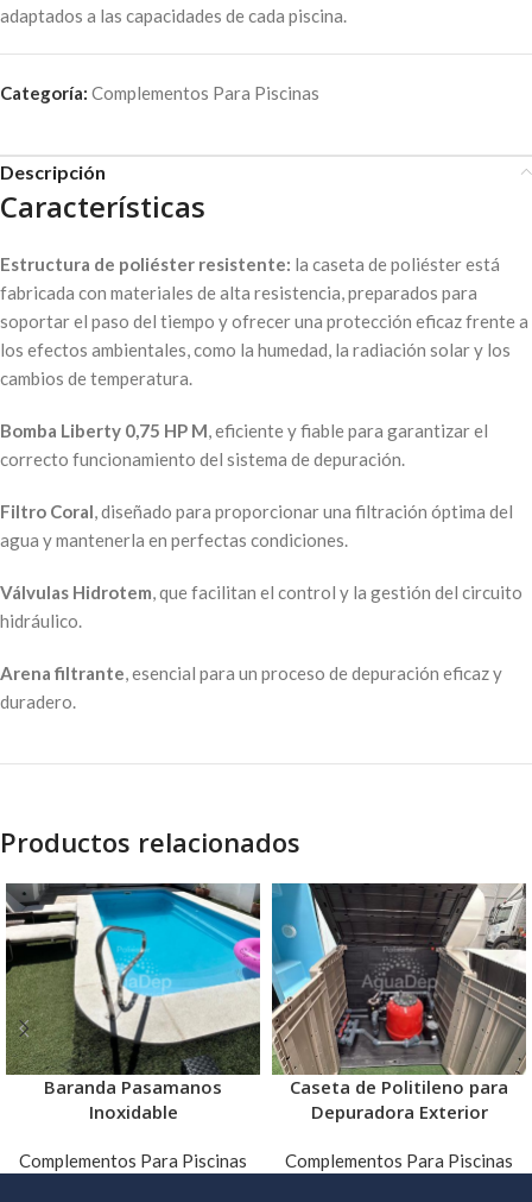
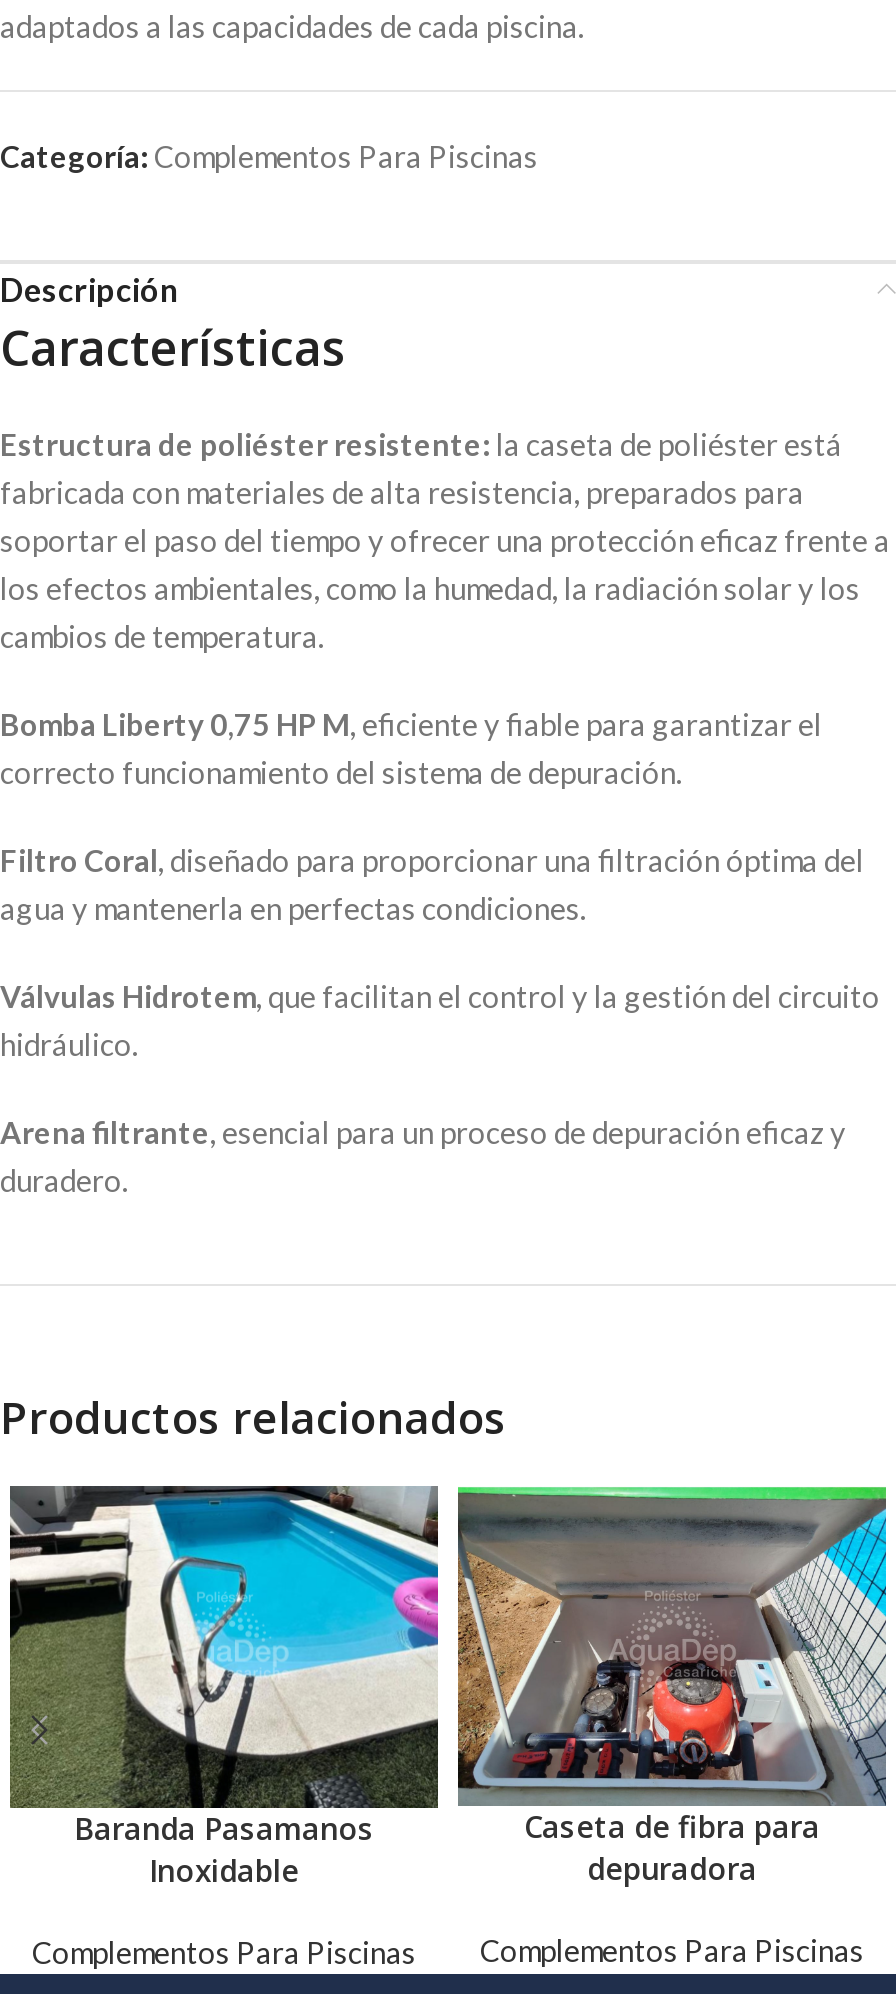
- [image]
- Caseta de Politileno para
- Depuradora Exterior
+ [image]
+ Caseta de fibra para
+ depuradora
